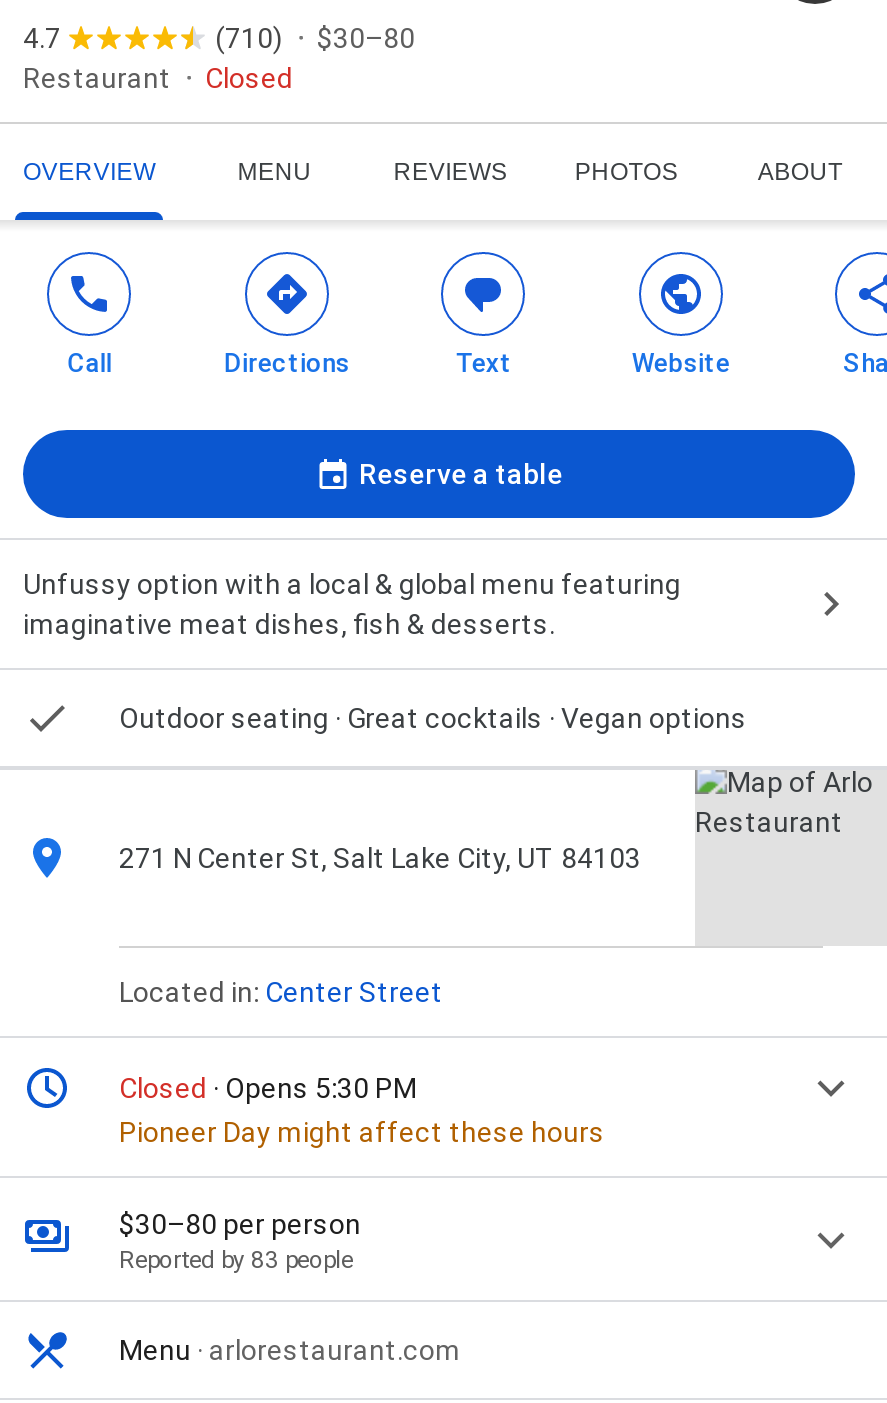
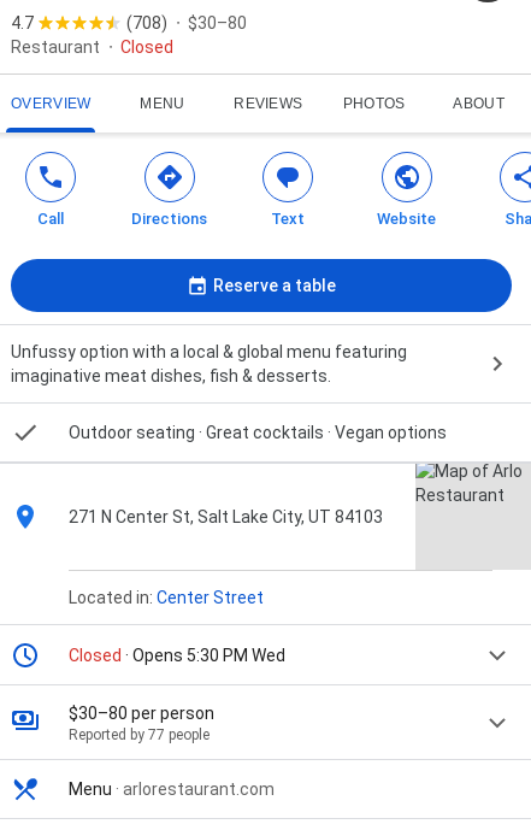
- (710) $30–80
+ (708) $30–80

- Closed · Opens 5:30 PM
- Pioneer Day might affect these hours
+ Closed · Opens 5:30 PM Wed

- Reported by 83 people
+ Reported by 77 people
